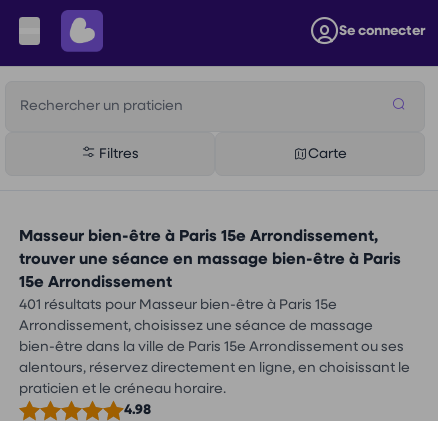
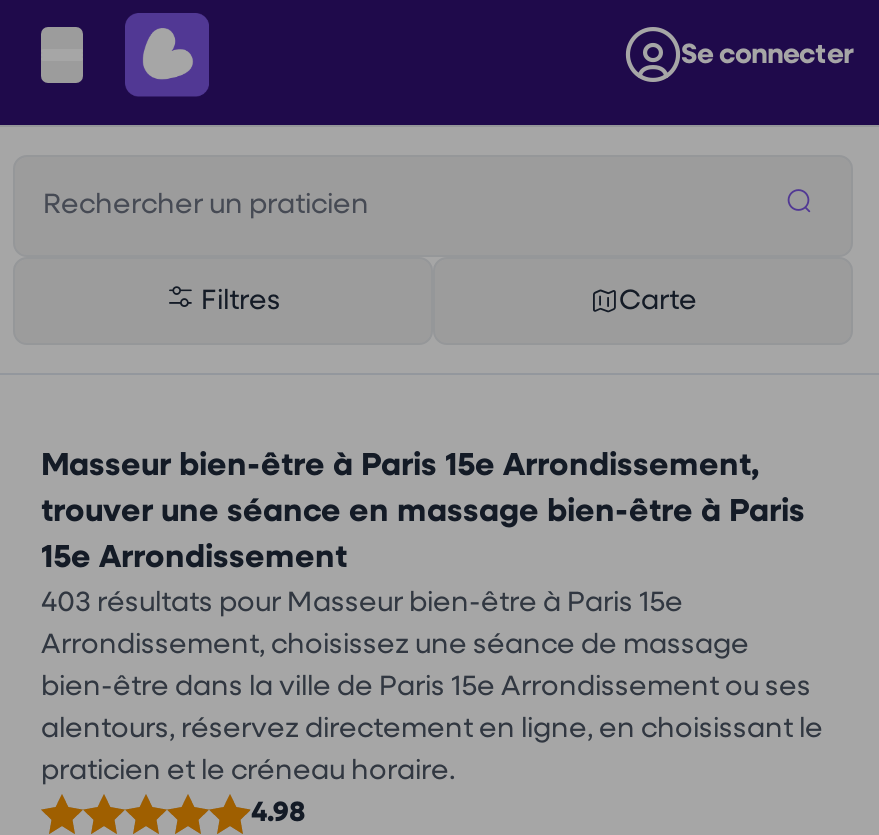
- 401 résultats pour Masseur bien-être à Paris 15e
+ 403 résultats pour Masseur bien-être à Paris 15e
